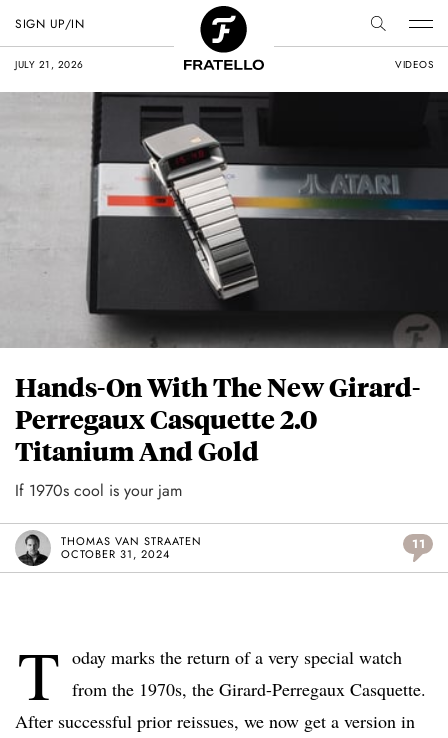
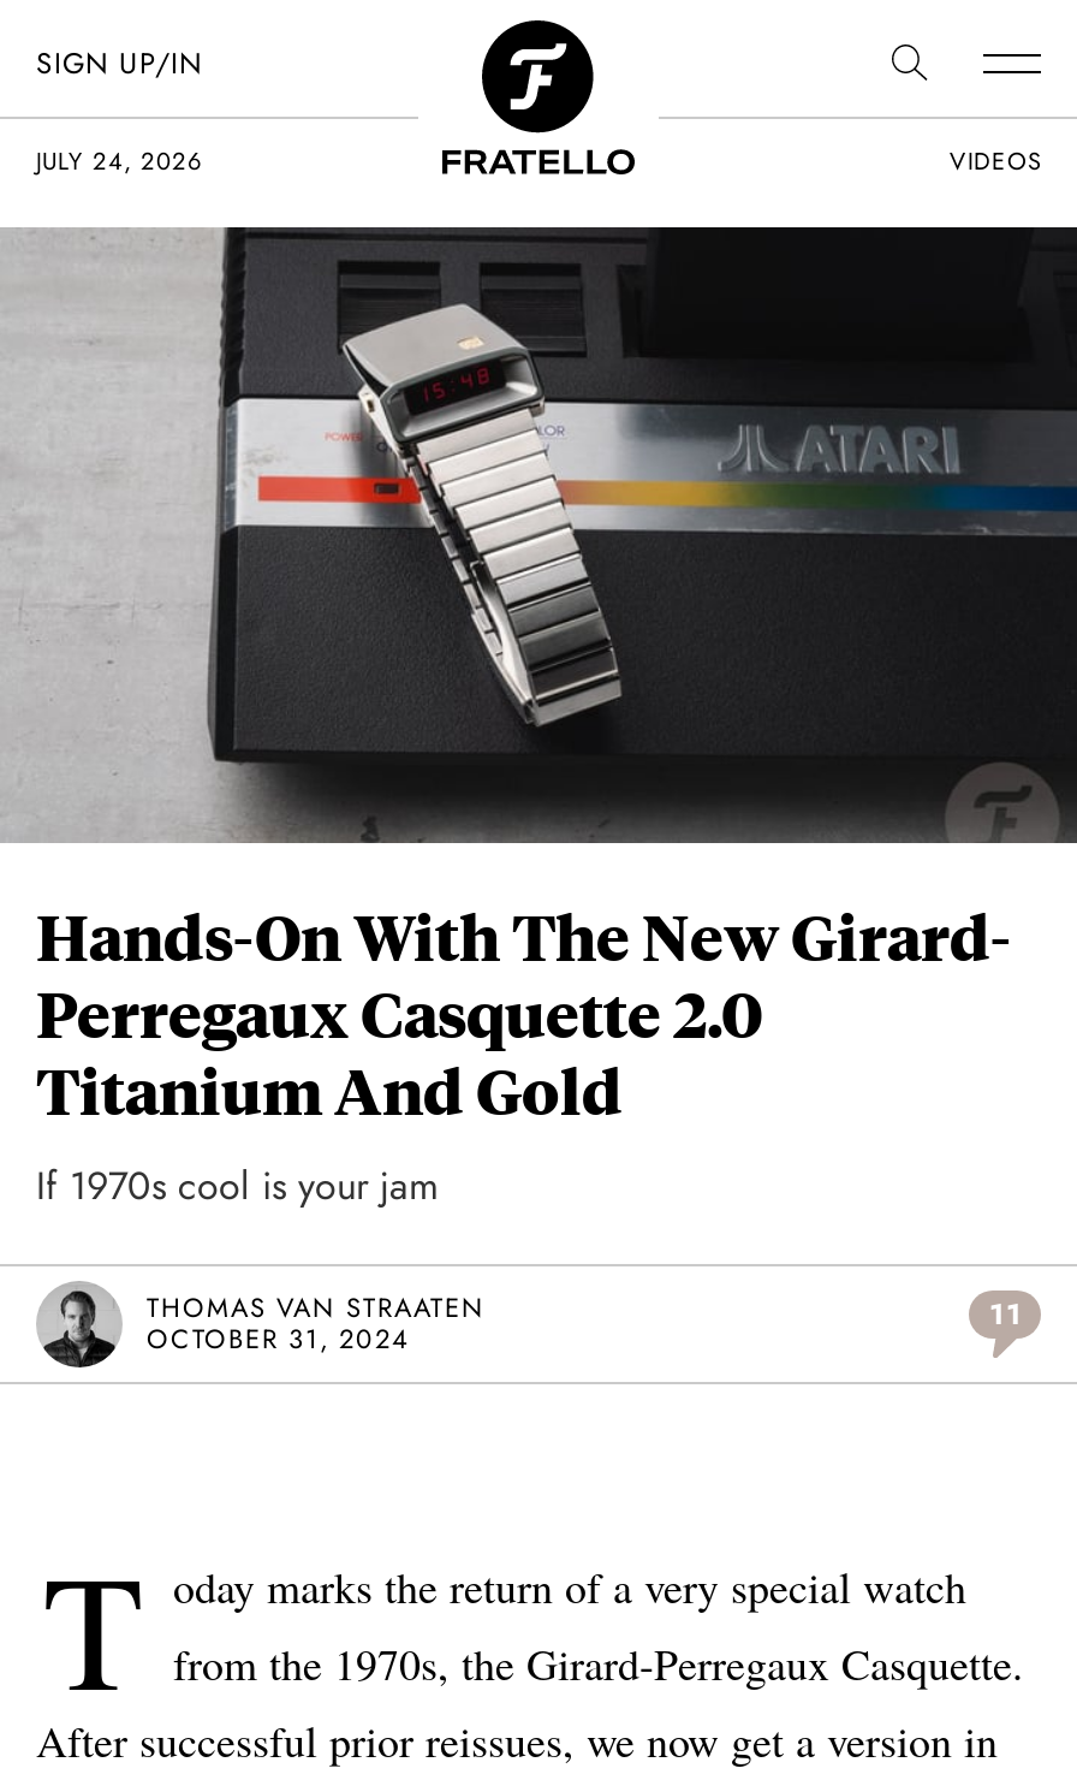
- JULY 21, 2026
+ JULY 24, 2026
